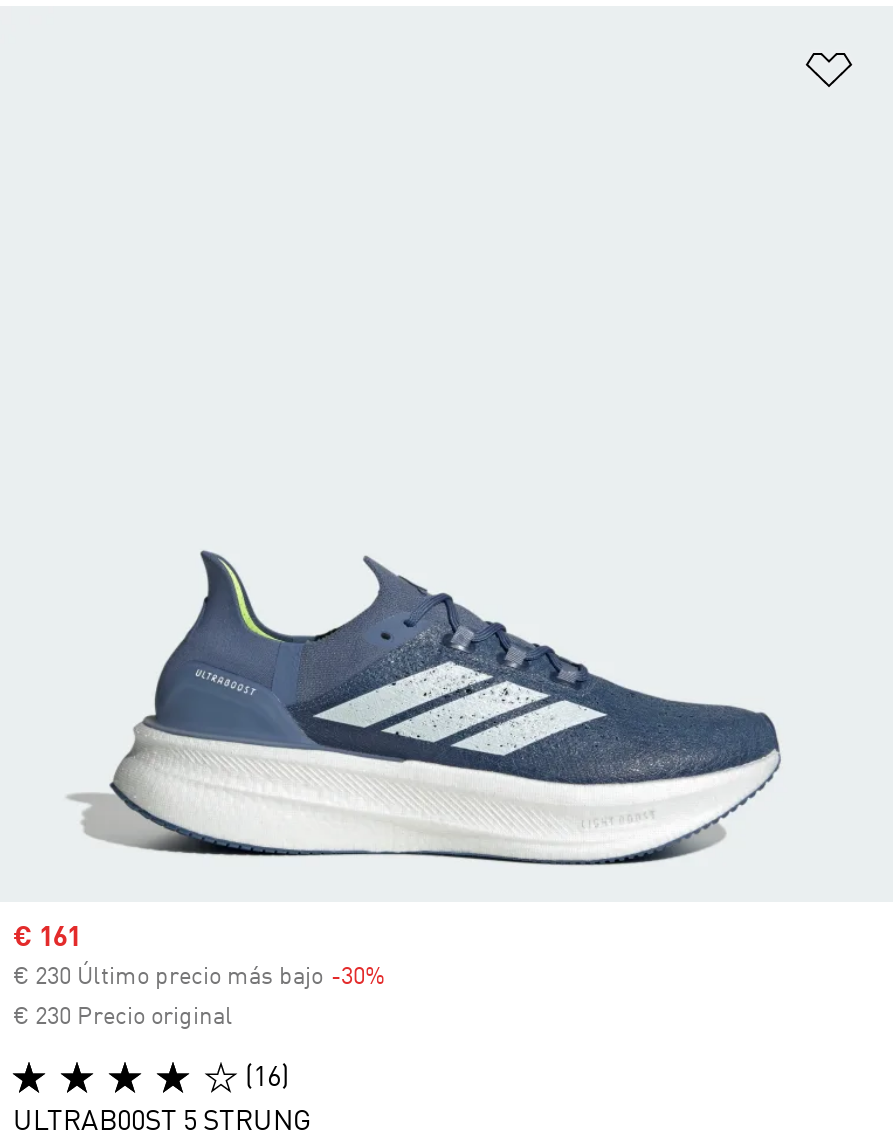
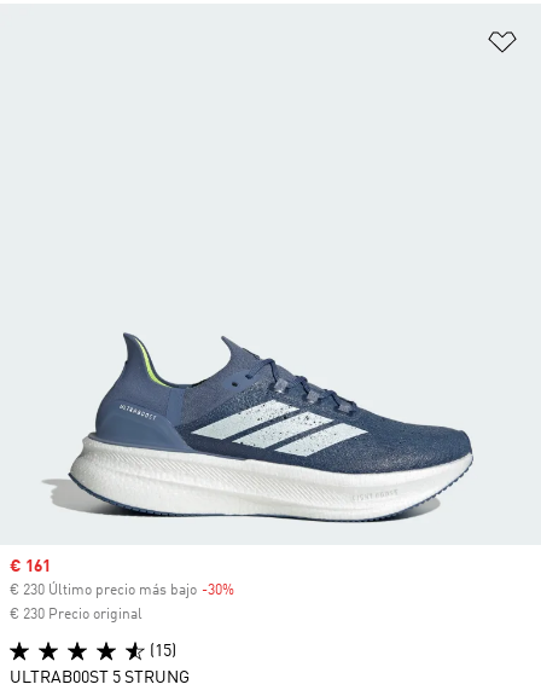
- (16)
+ (15)
